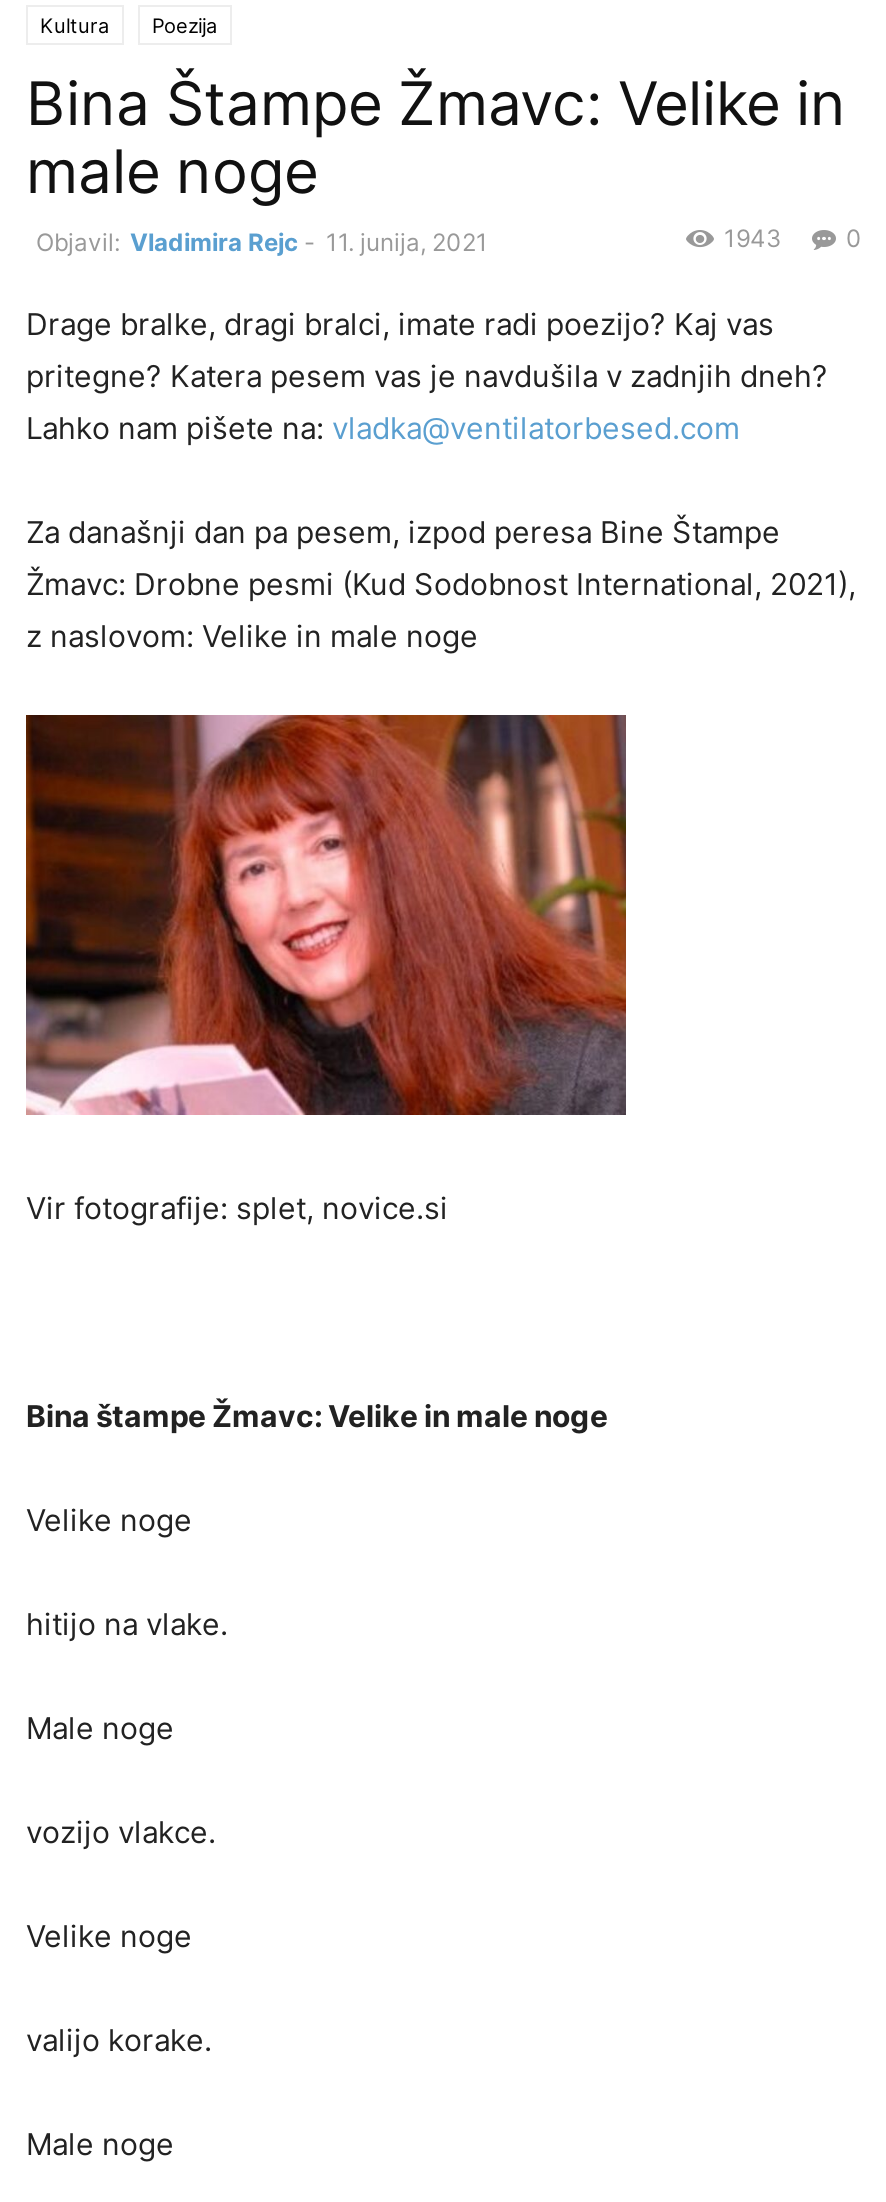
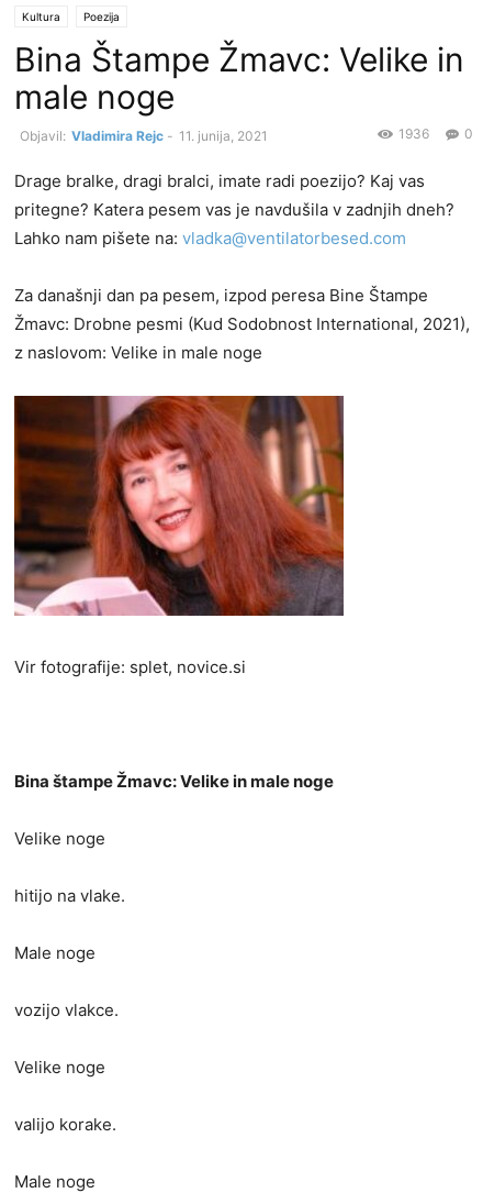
- 1943
+ 1936
